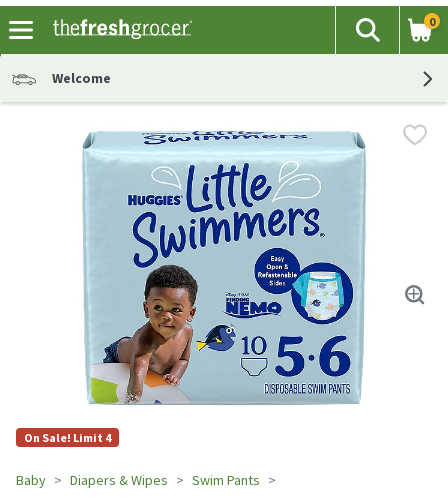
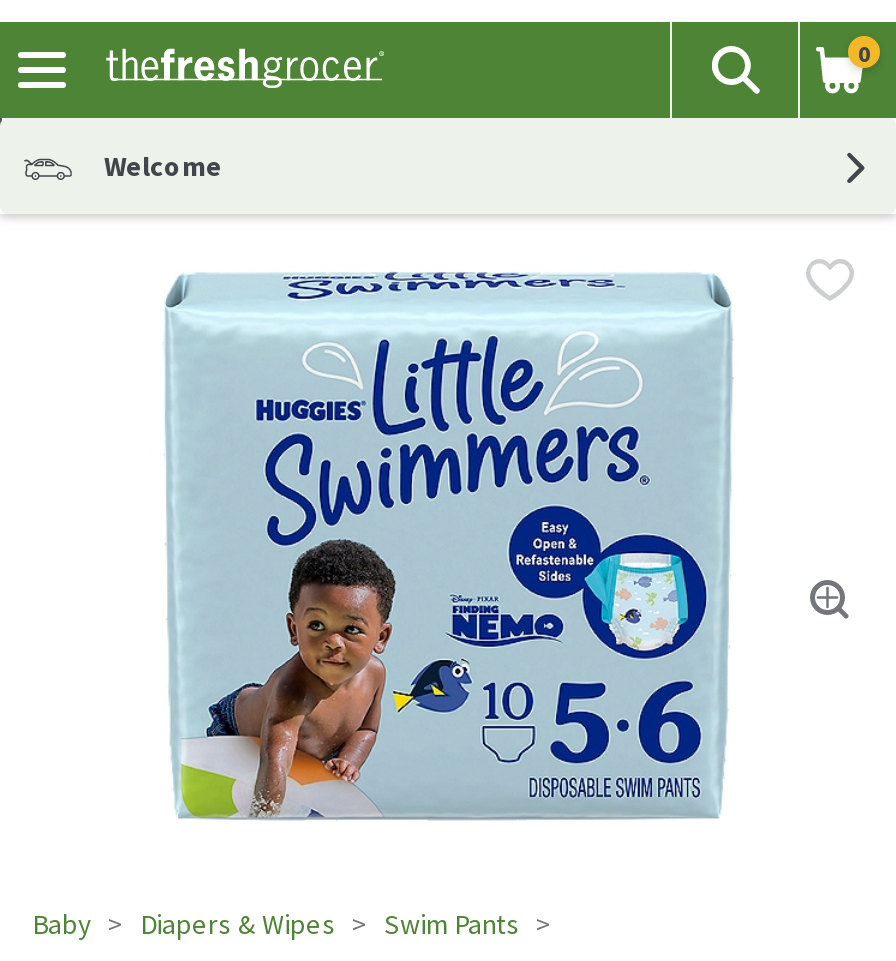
- On Sale! Limit 4
